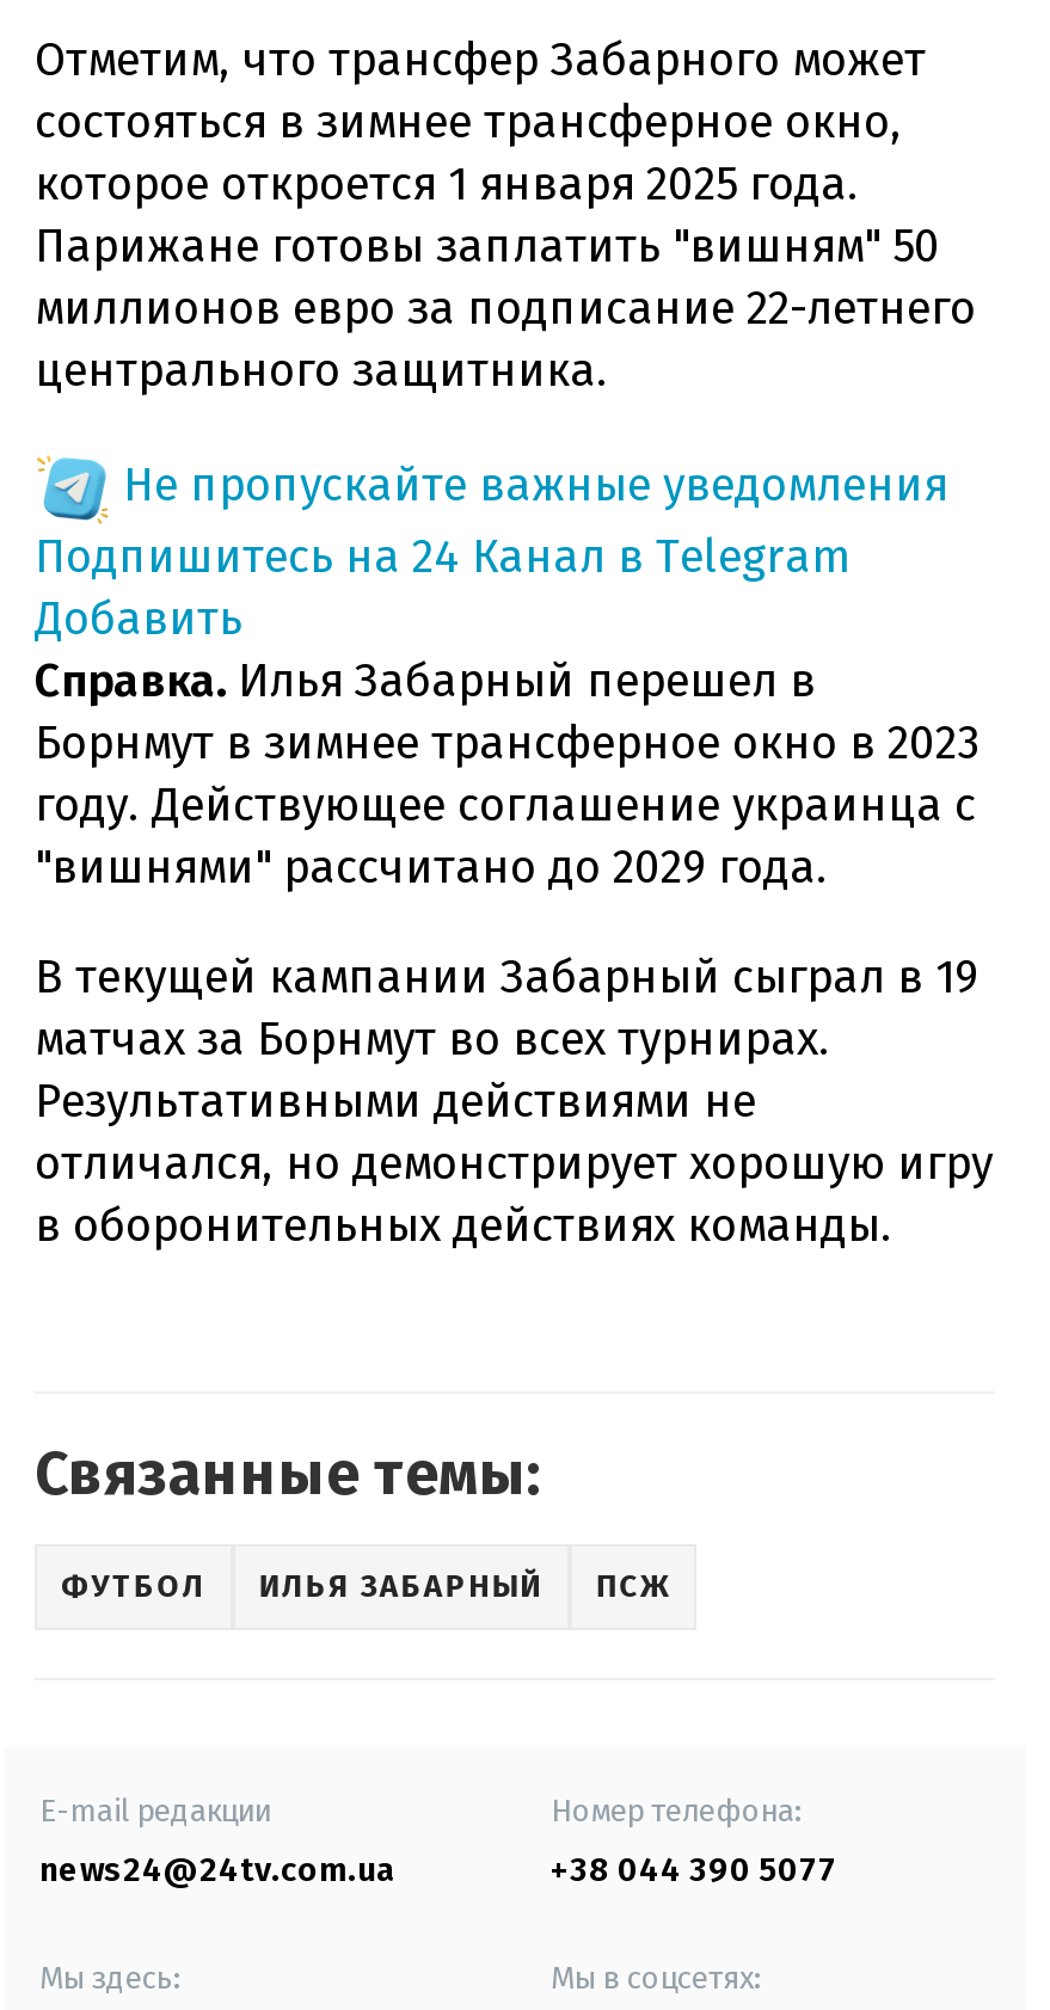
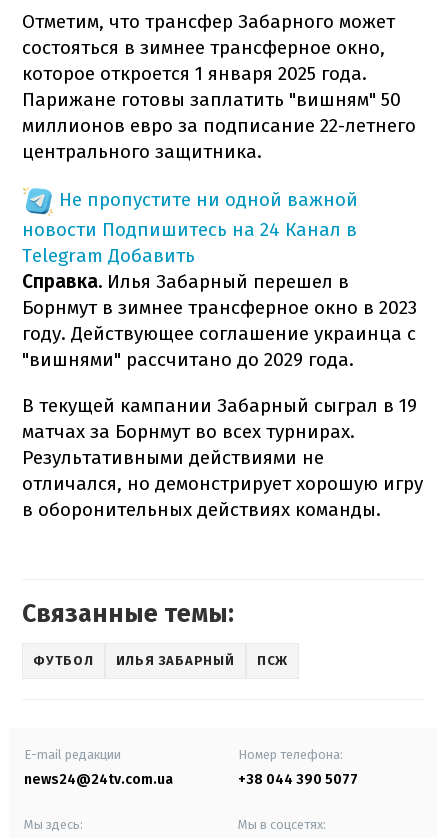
- Не пропускайте важные уведомления
- Подпишитесь на 24 Канал в Telegram
- Добавить
+ Не пропустите ни одной важной
+ новости Подпишитесь на 24 Канал в
+ Telegram Добавить
